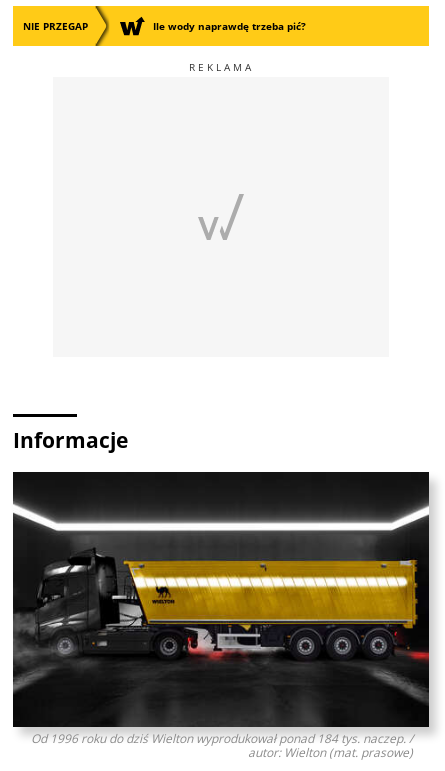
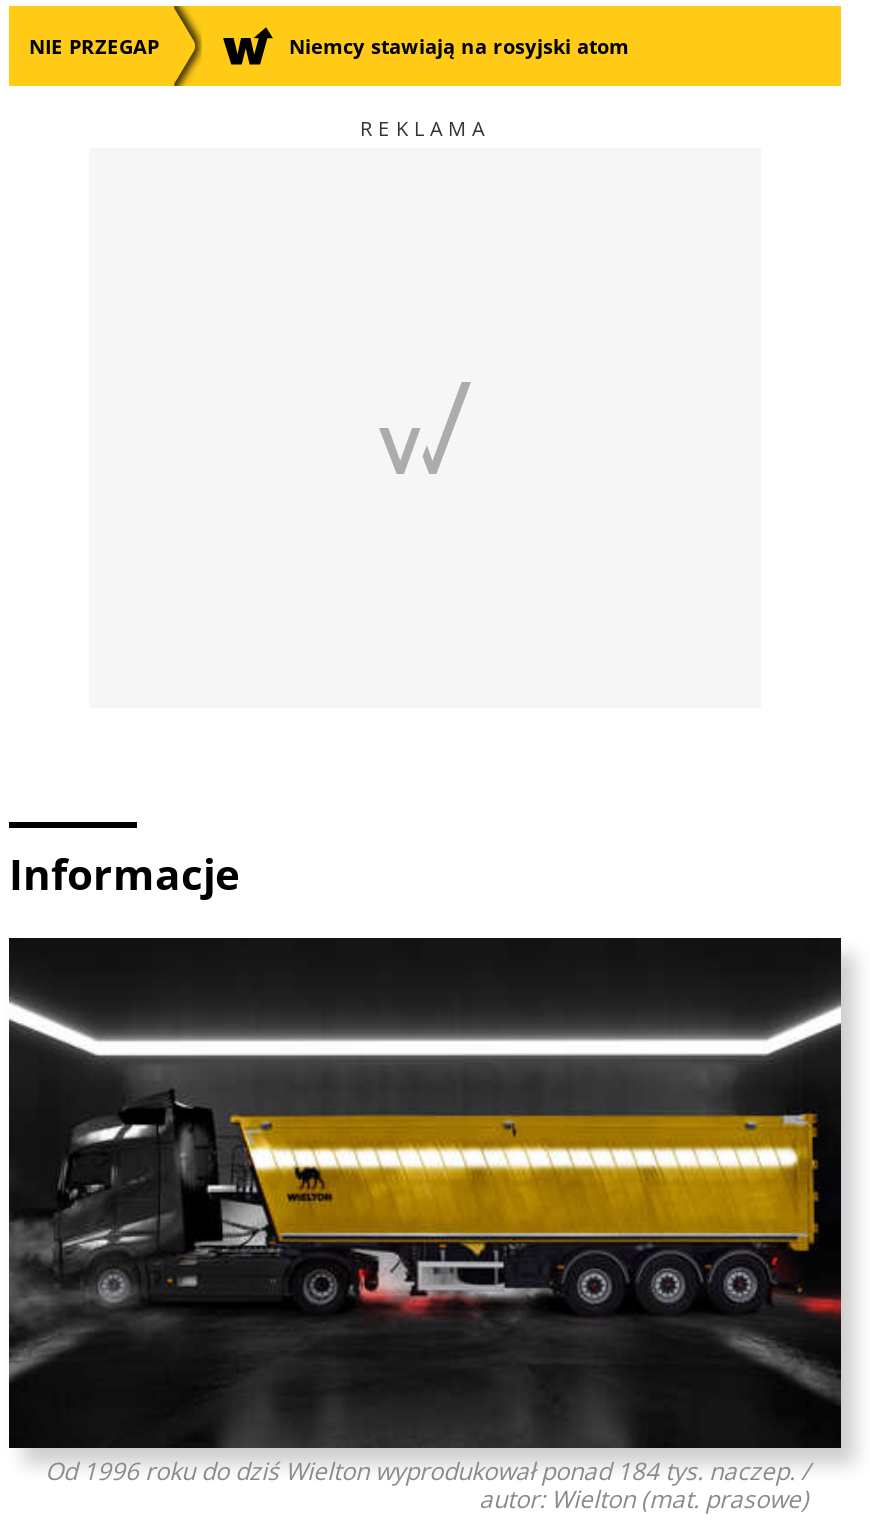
- Ile wody naprawdę trzeba pić?
+ Niemcy stawiają na rosyjski atom
